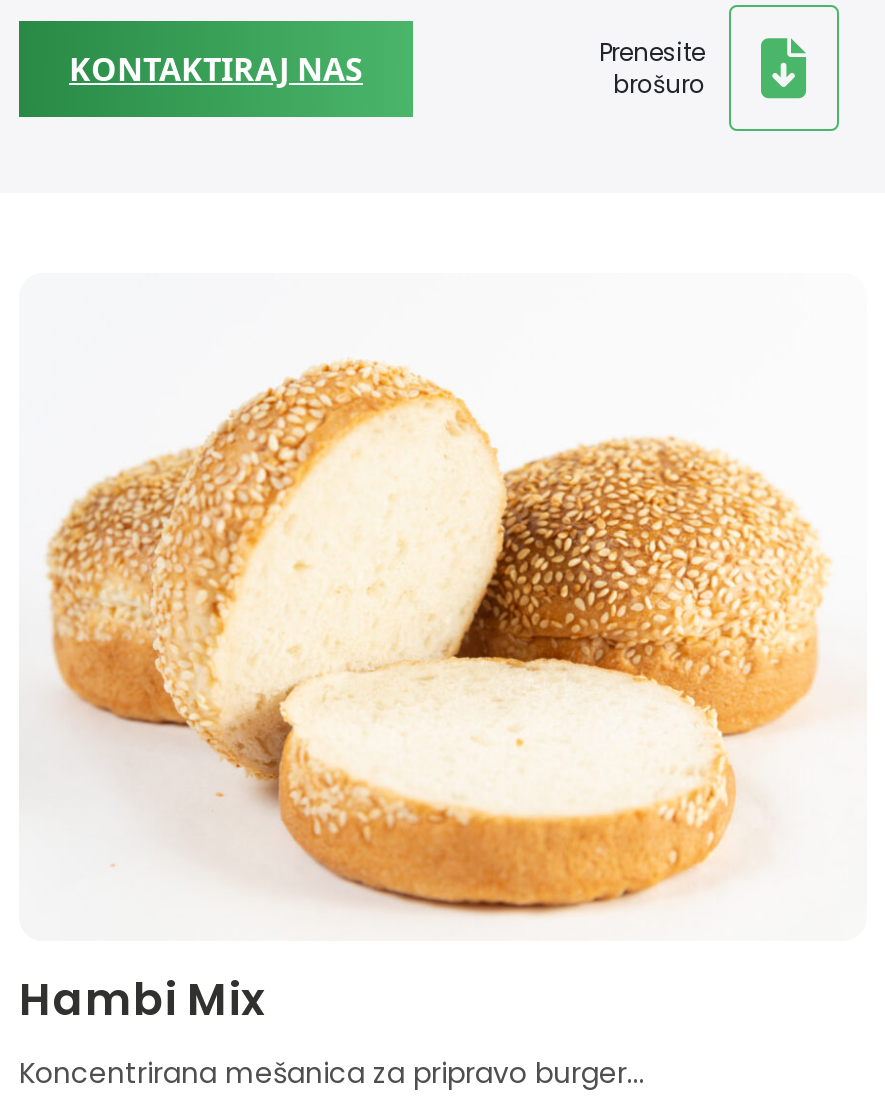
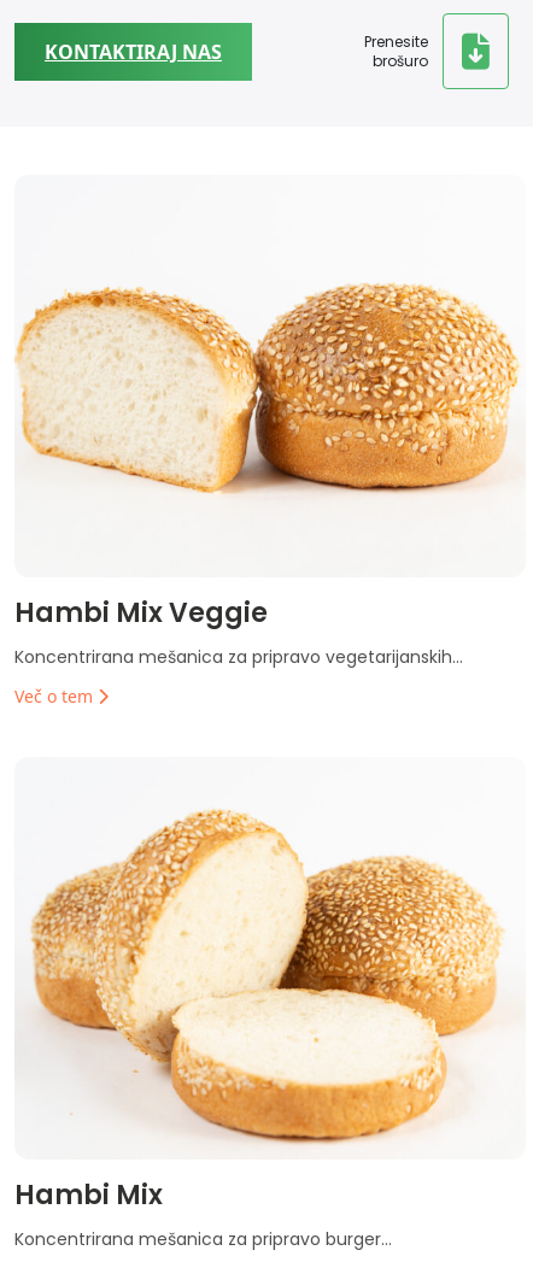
+ Hambi Mix Veggie
+ Koncentrirana mešanica za pripravo vegetarijanskih...
+ Več o tem

+ [image]
